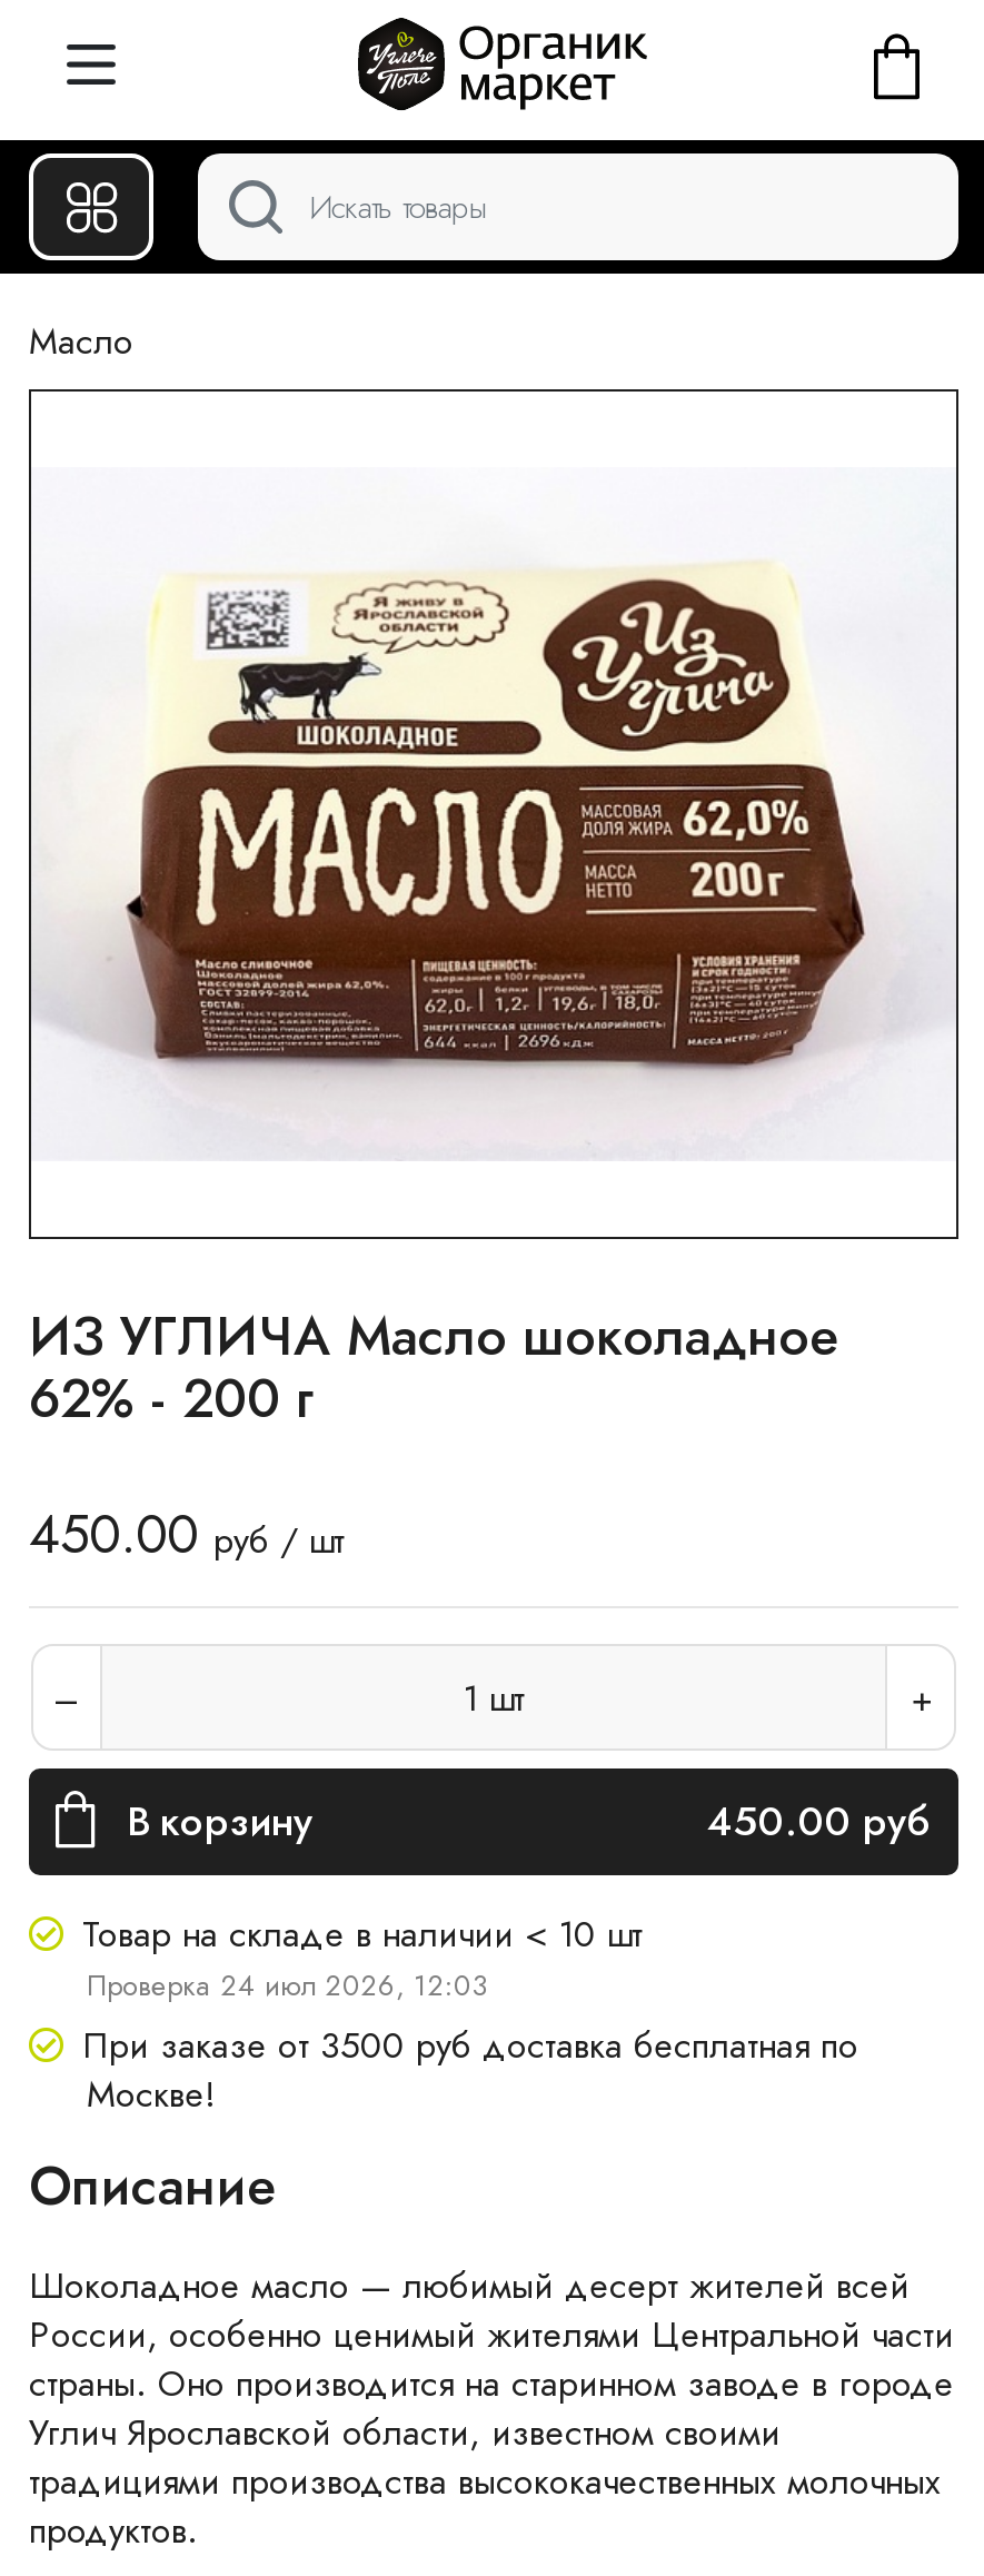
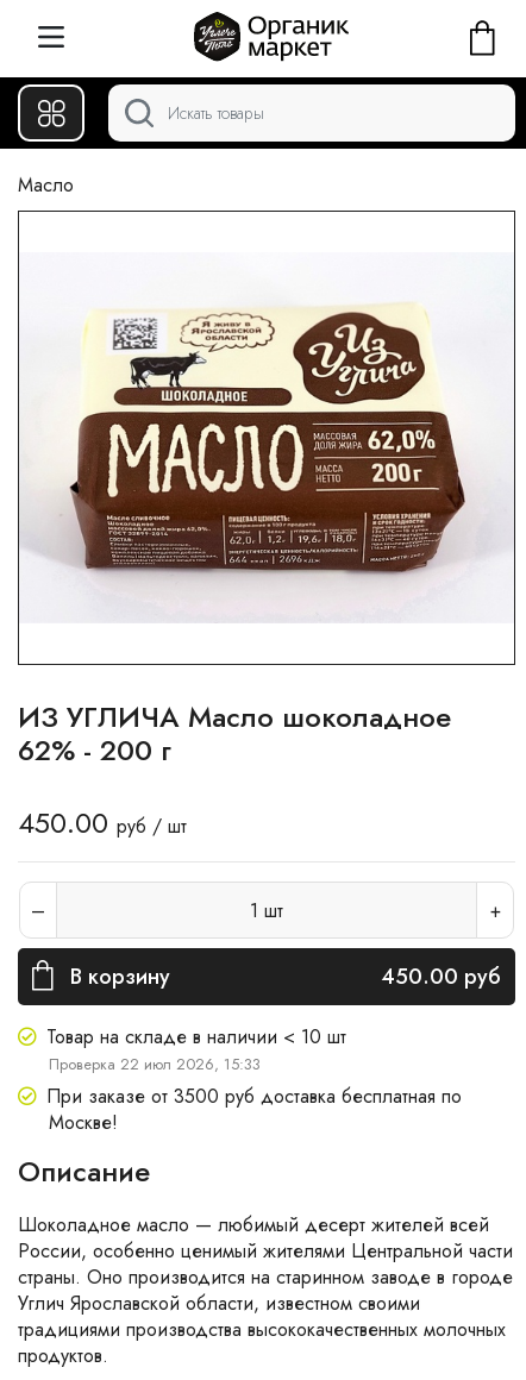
- Проверка 24 июл 2026, 12:03
+ Проверка 22 июл 2026, 15:33
